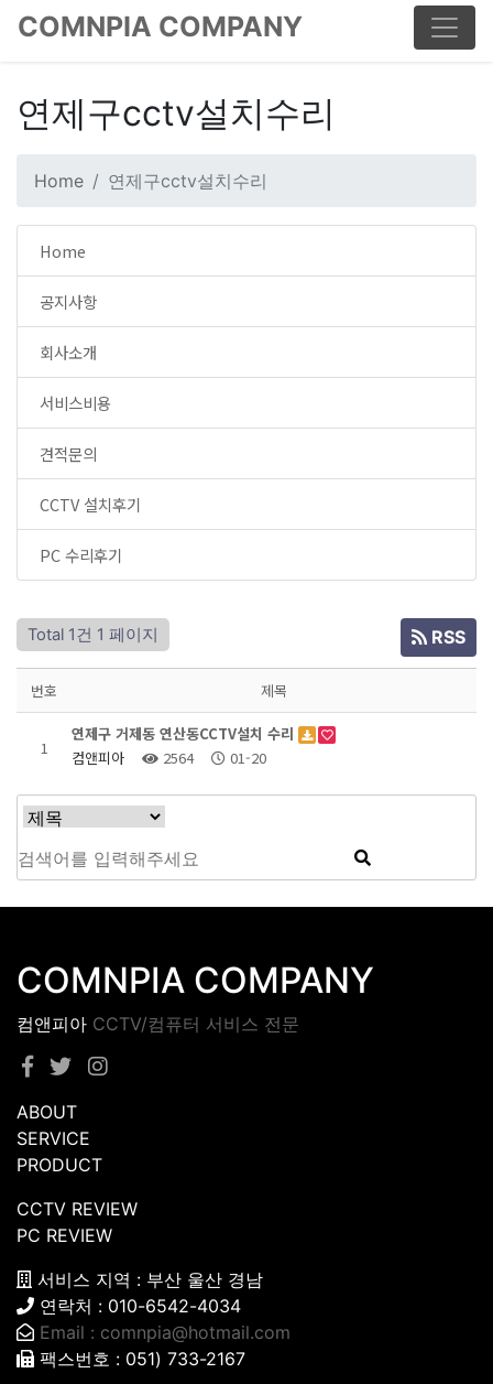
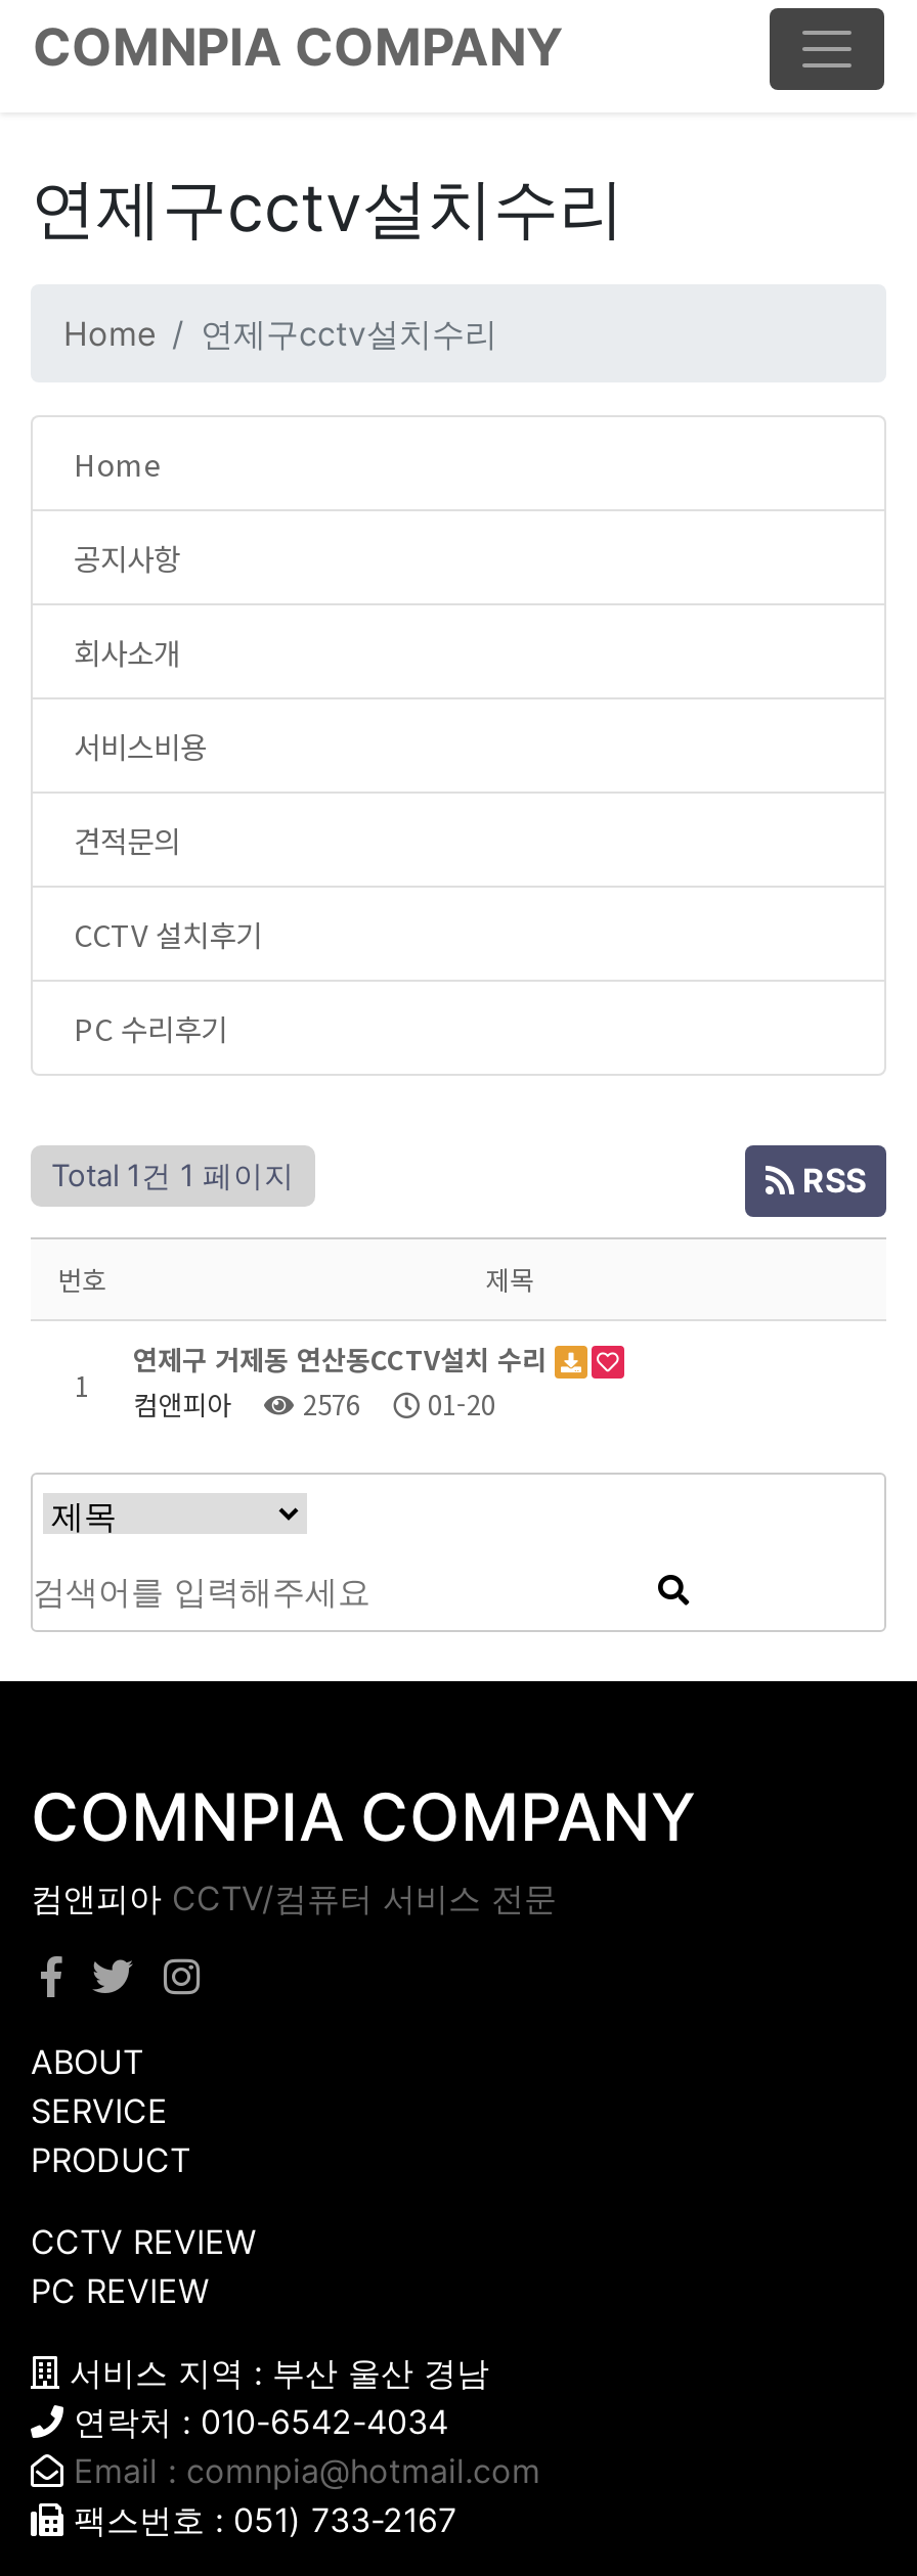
- 1 컴앤피아 2564 01-20
+ 1 컴앤피아 2576 01-20
